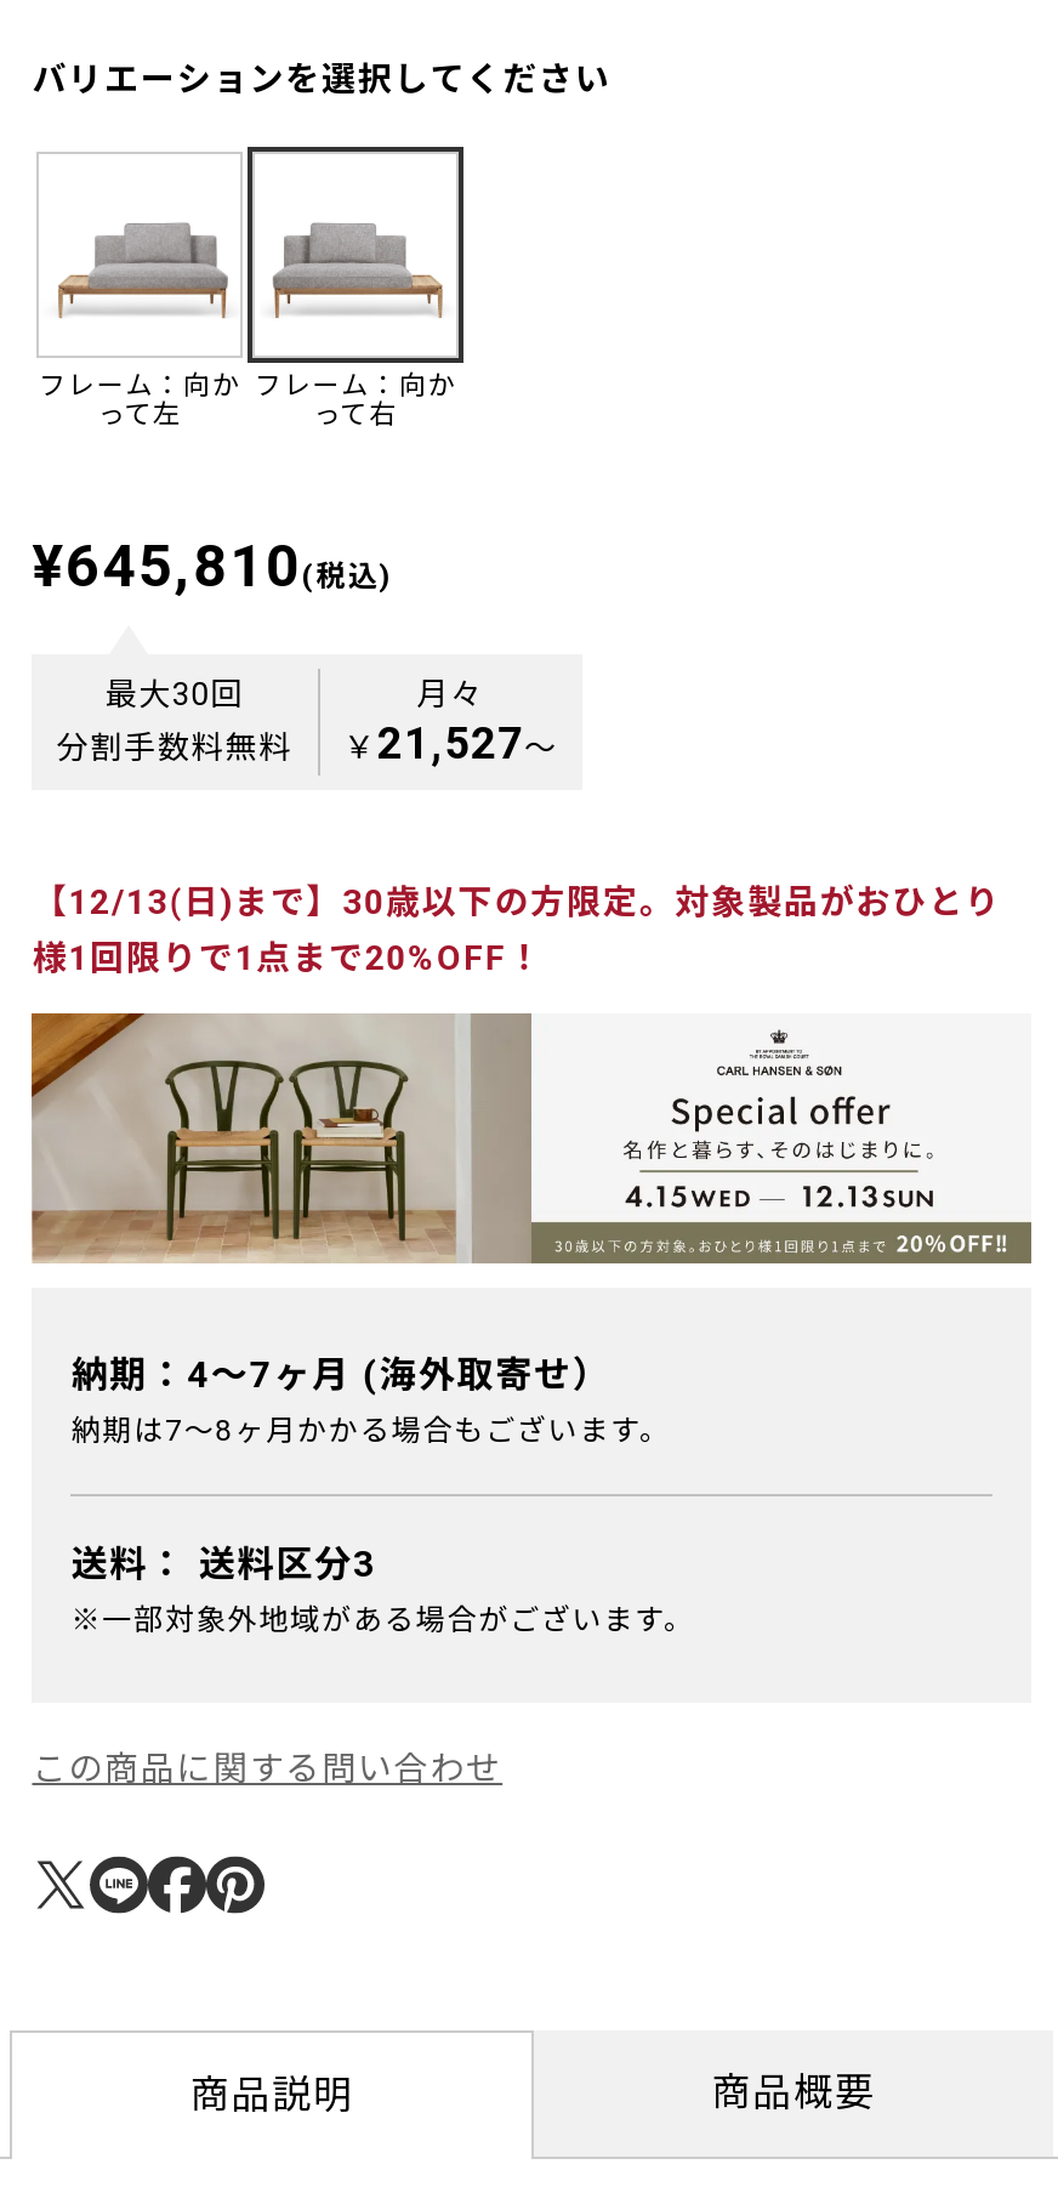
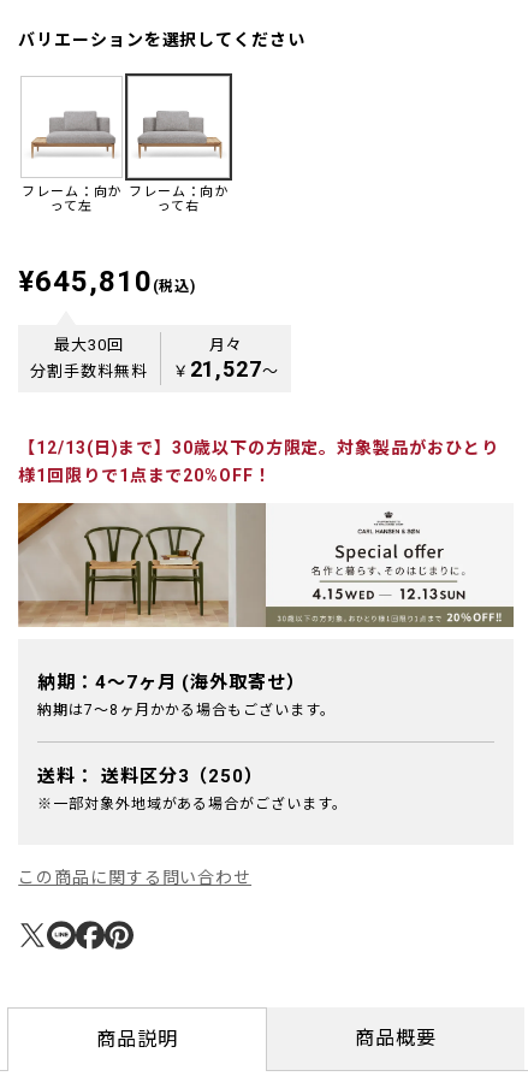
- 送料：送料区分3
+ 送料：送料区分3（250）
